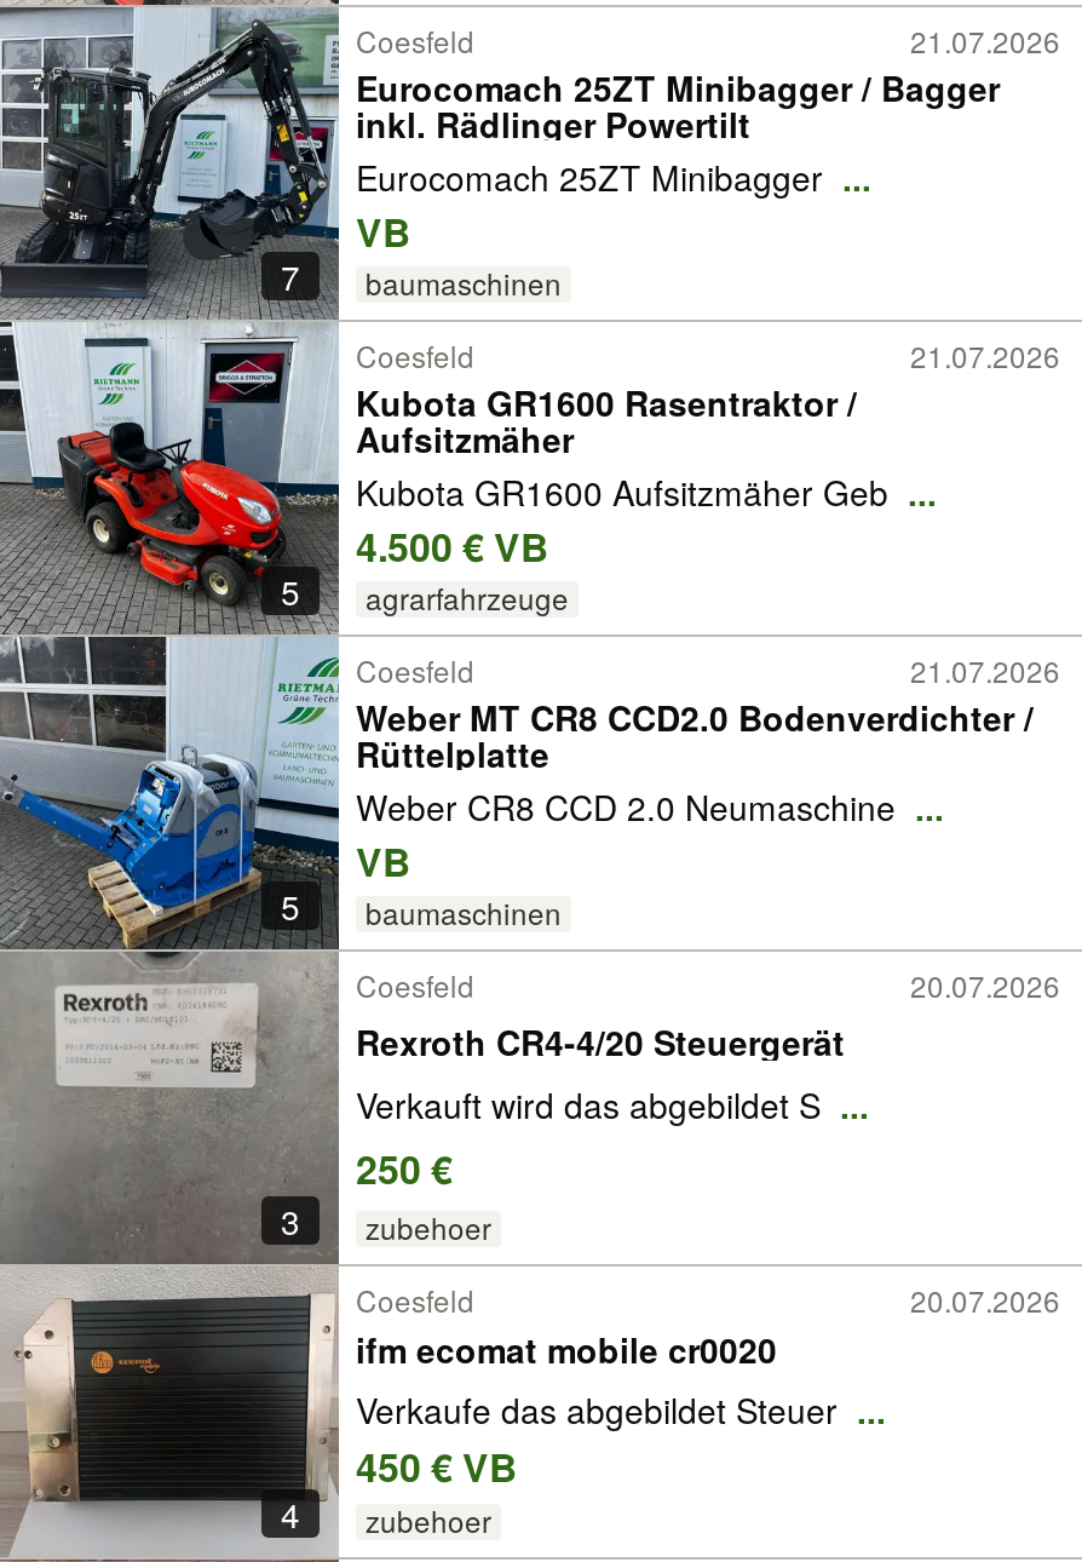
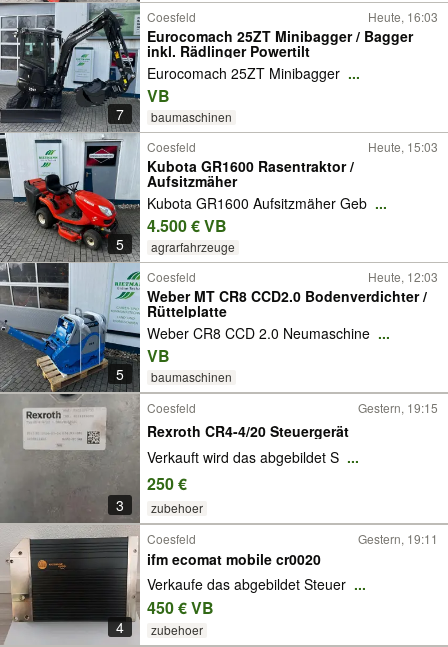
- 21.07.2026
+ Heute, 16:03

- 21.07.2026
+ Heute, 15:03

- 21.07.2026
+ Heute, 12:03

- 20.07.2026
+ Gestern, 19:15

- 20.07.2026
+ Gestern, 19:11
